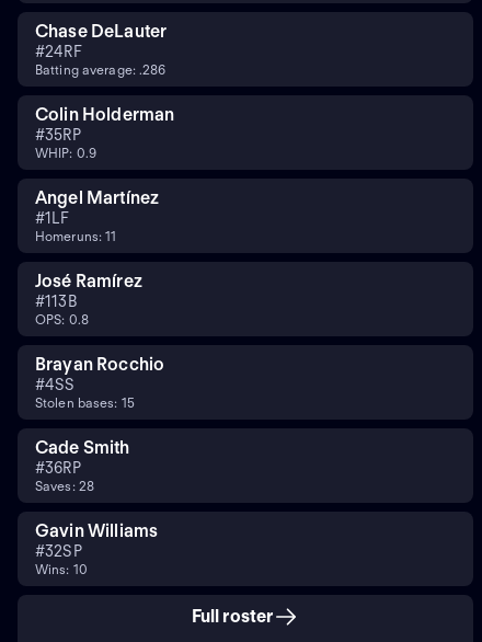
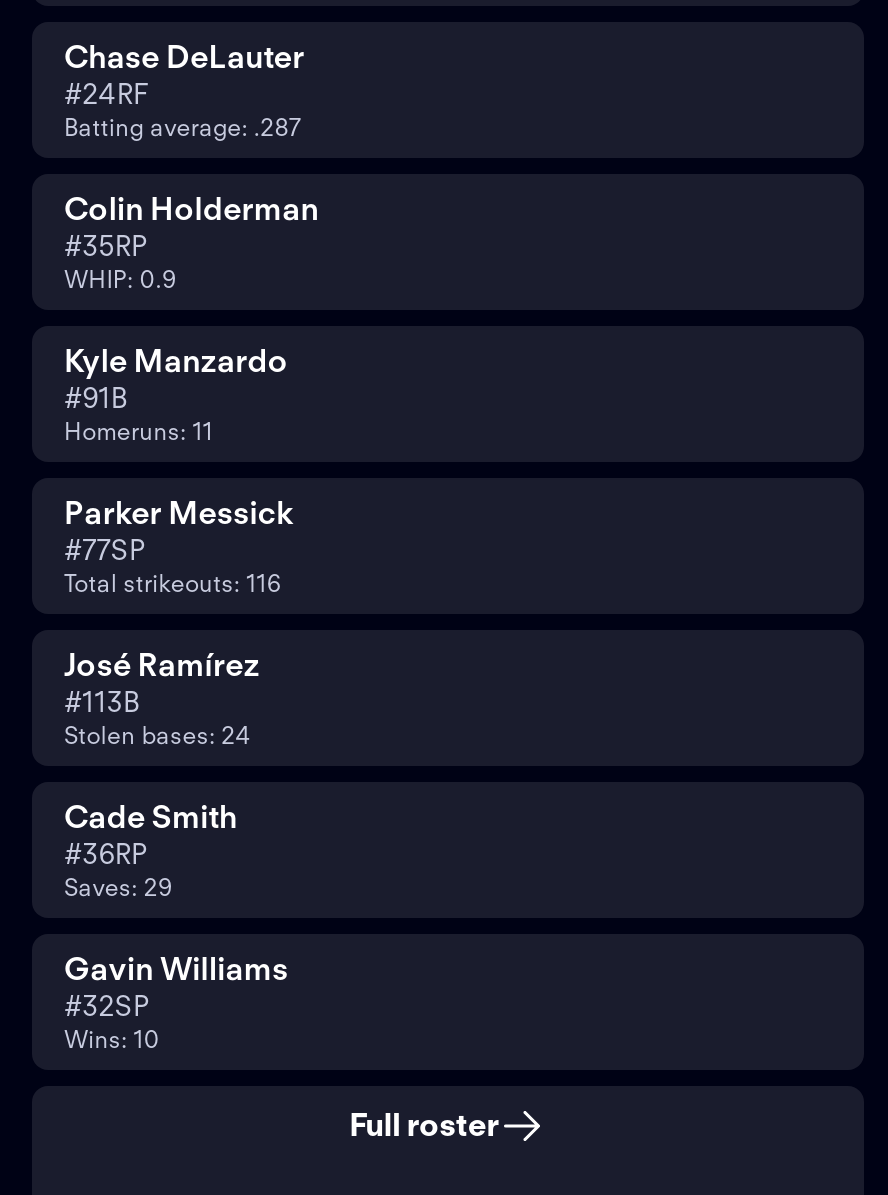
- Batting average: .286
+ Batting average: .287

- Angel Martínez
- #1LF
+ Kyle Manzardo
+ #91B

+ Parker Messick
+ #77SP
+ Total strikeouts: 116

moved down: José Ramírez | #113B

- OPS: 0.8
- Brayan Rocchio
- #4SS
- Stolen bases: 15
+ Stolen bases: 24

- Saves: 28
+ Saves: 29
